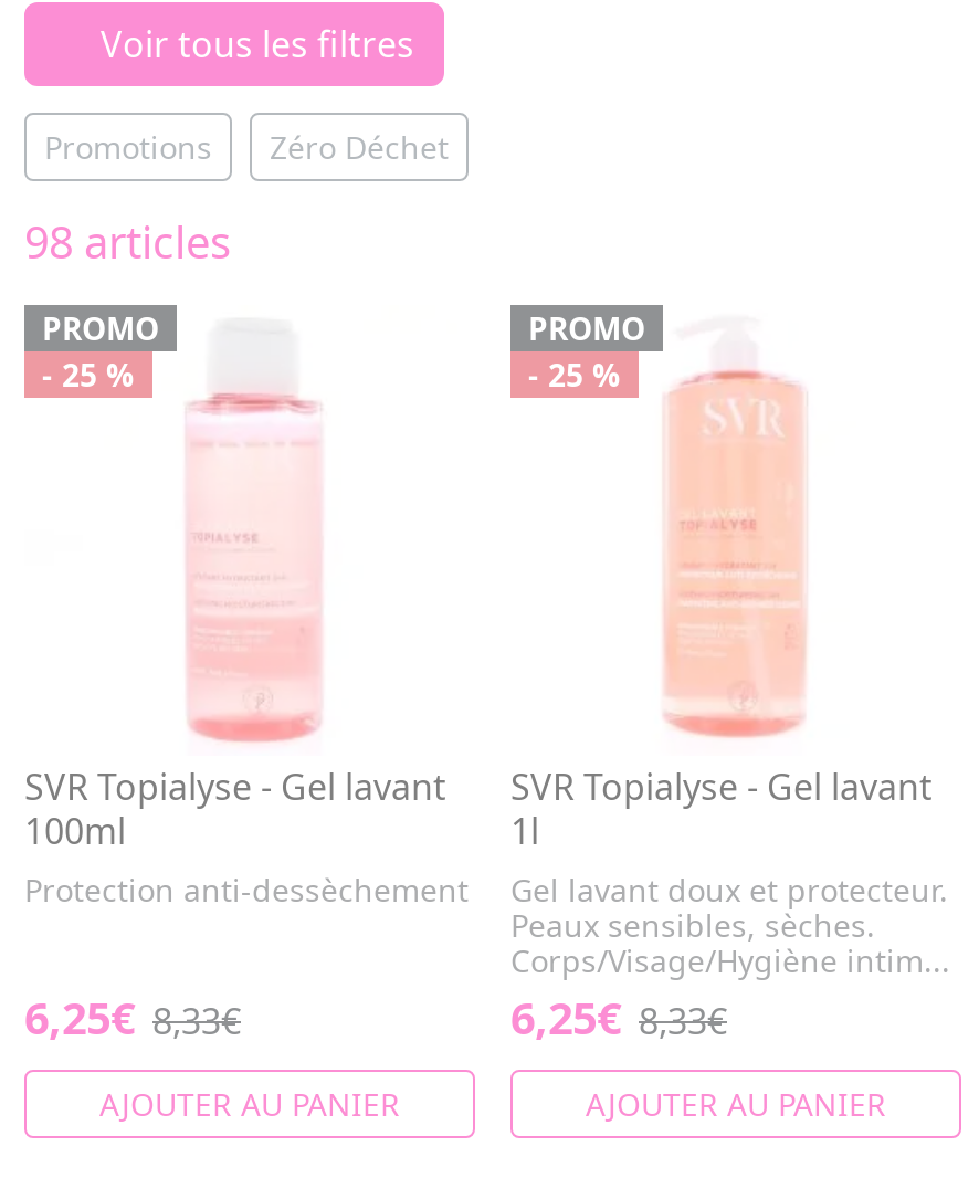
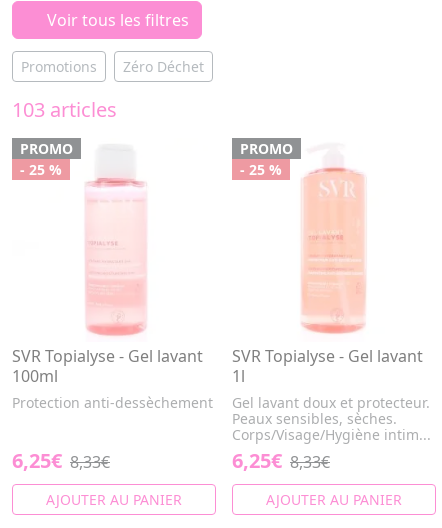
- 98 articles
+ 103 articles
